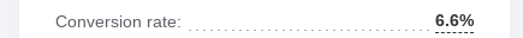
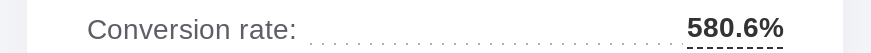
- 6.6%
+ 580.6%
